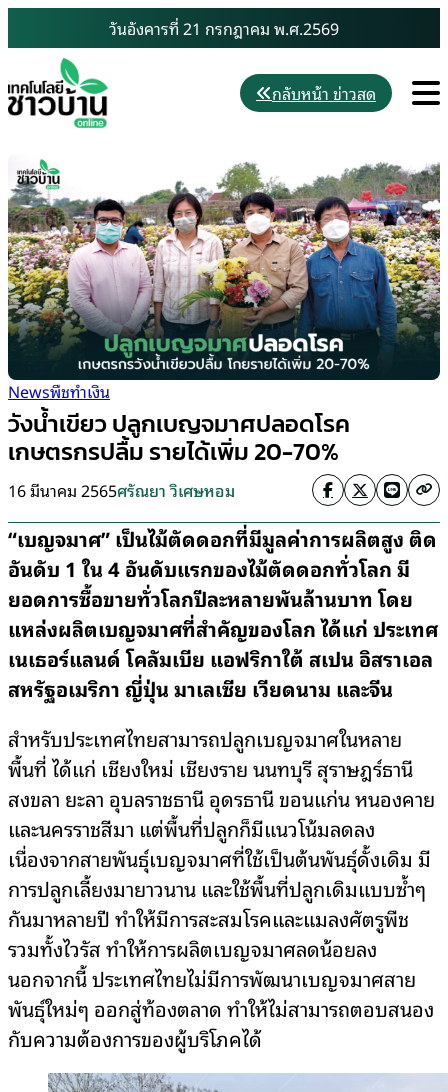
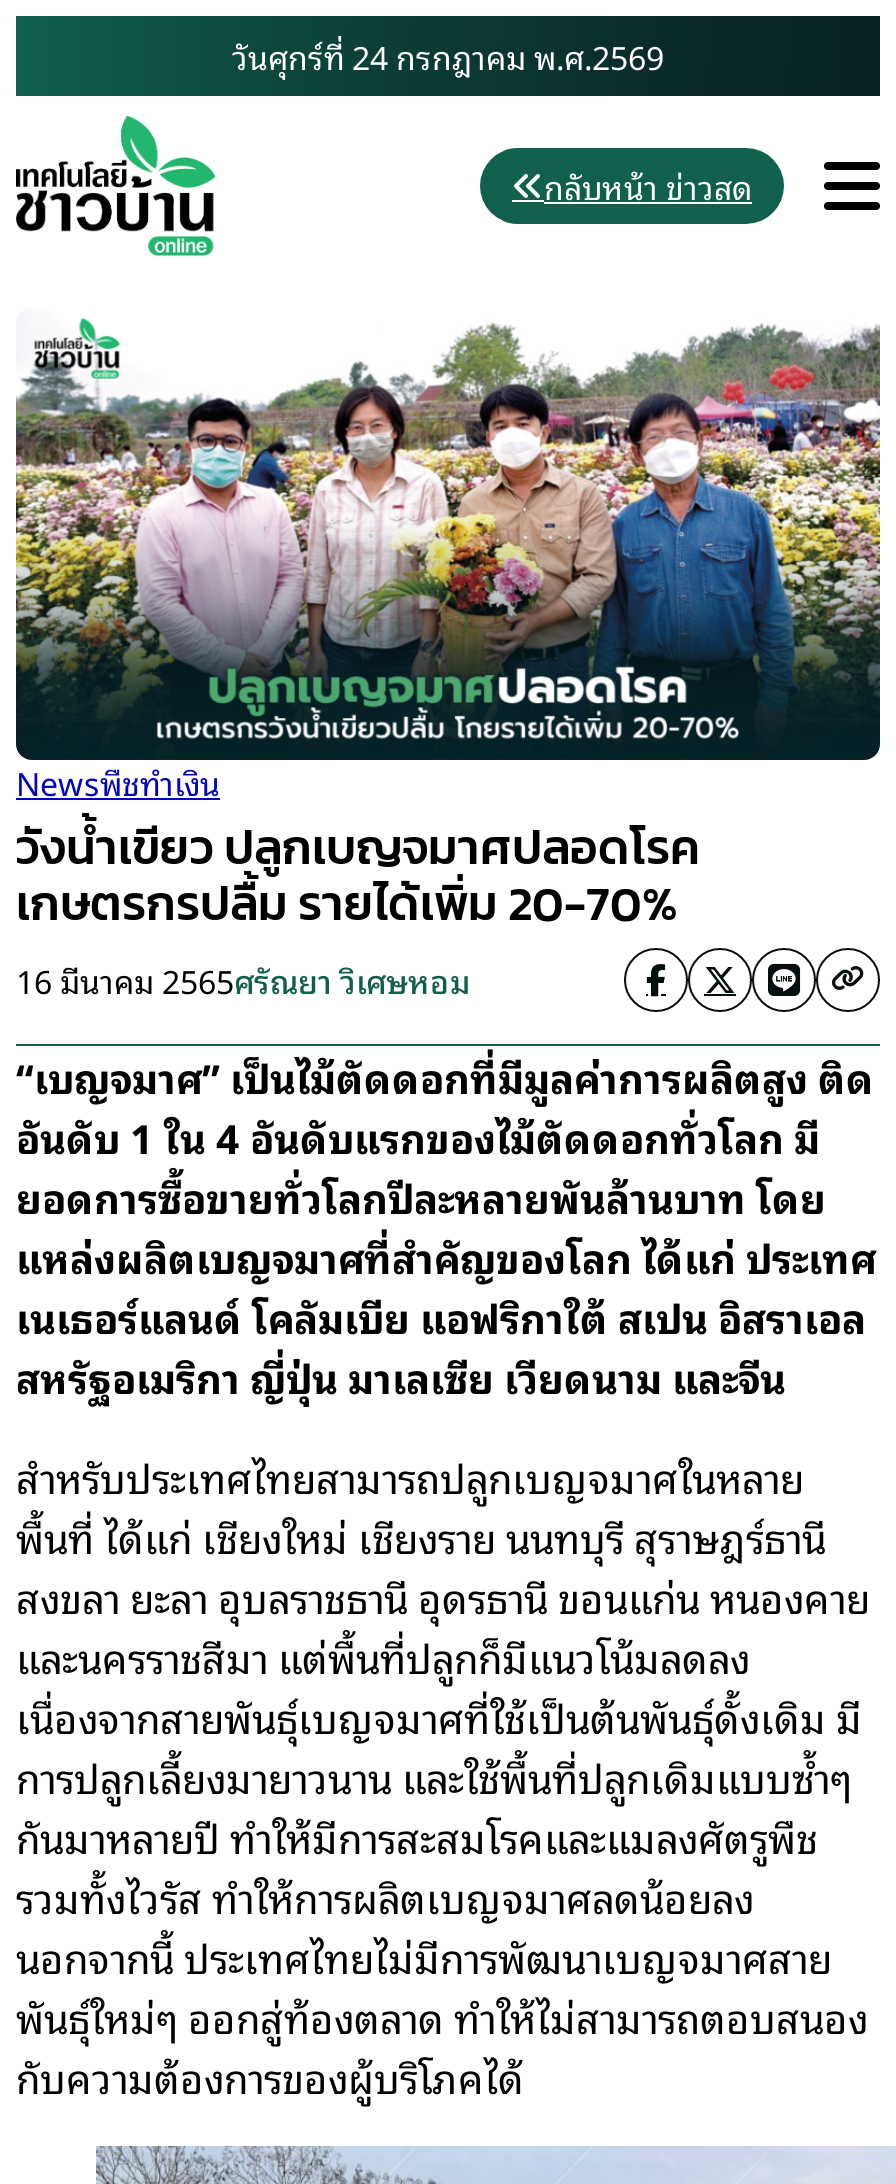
- วันอังคารที่ 21 กรกฎาคม พ.ศ.2569
+ วันศุกร์ที่ 24 กรกฎาคม พ.ศ.2569
